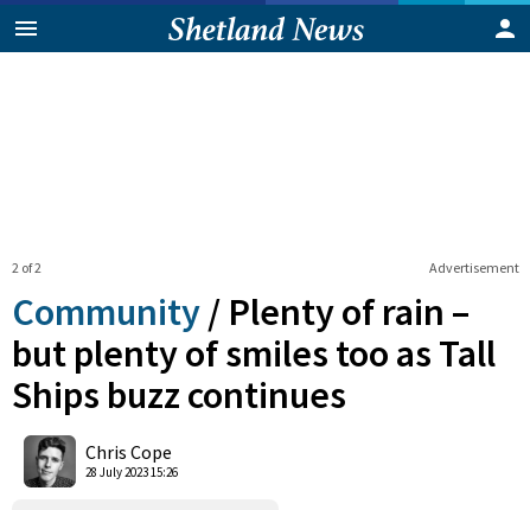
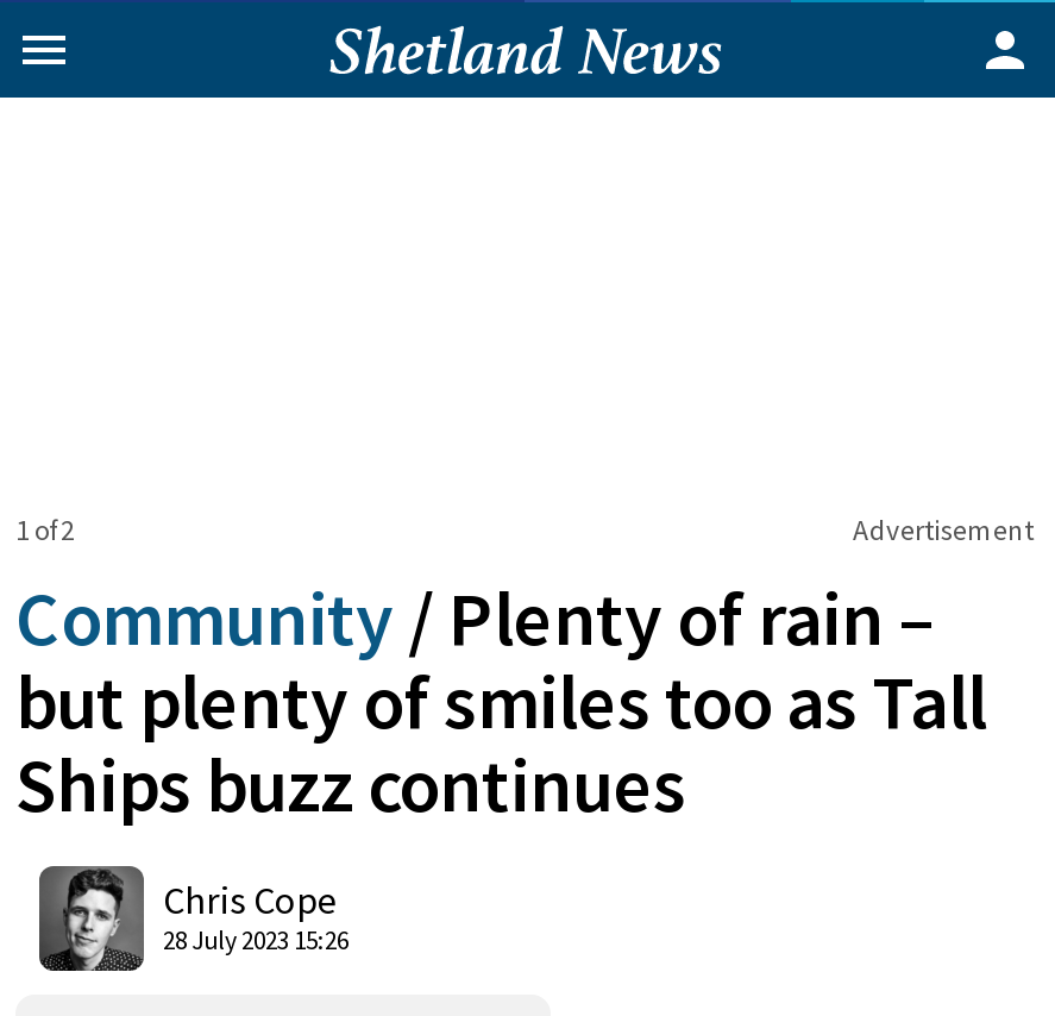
- 2 of 2
+ 1 of 2
